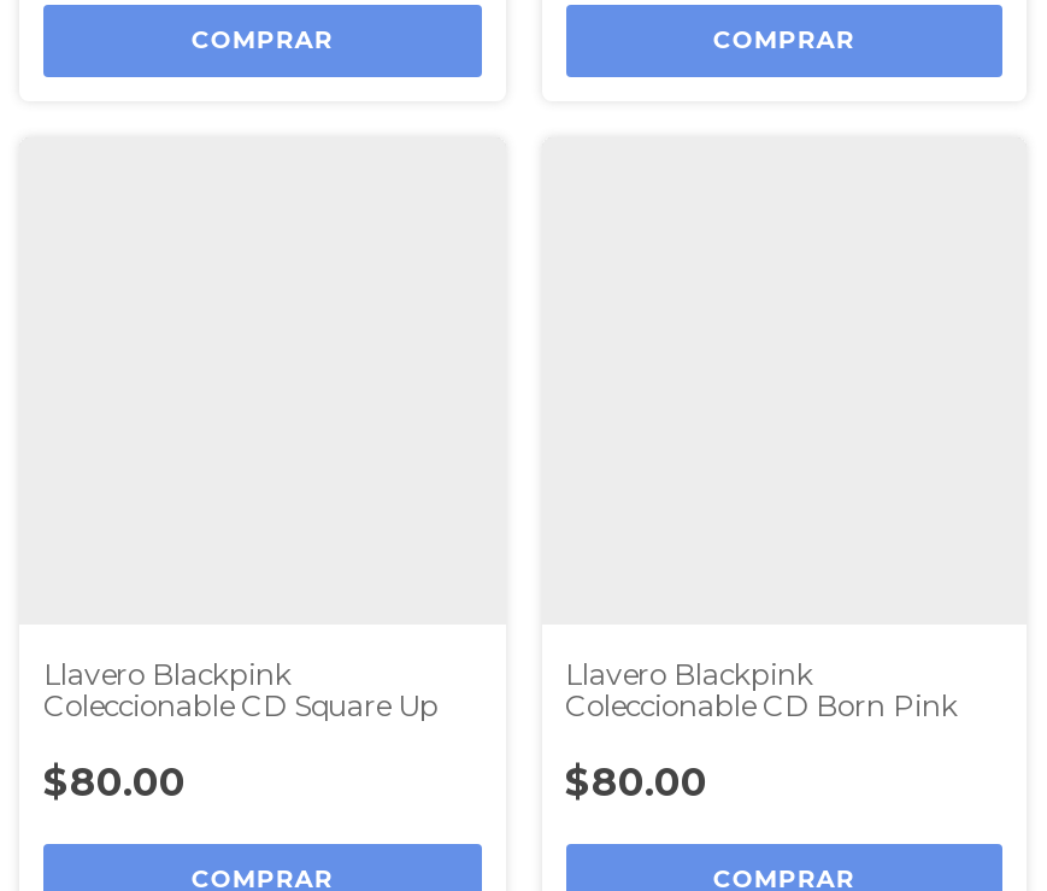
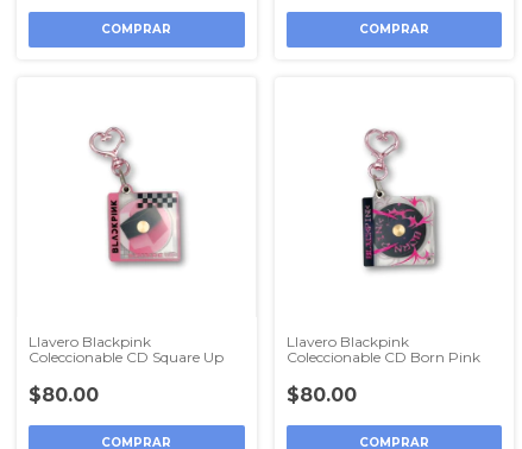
+ [image]

+ [image]
